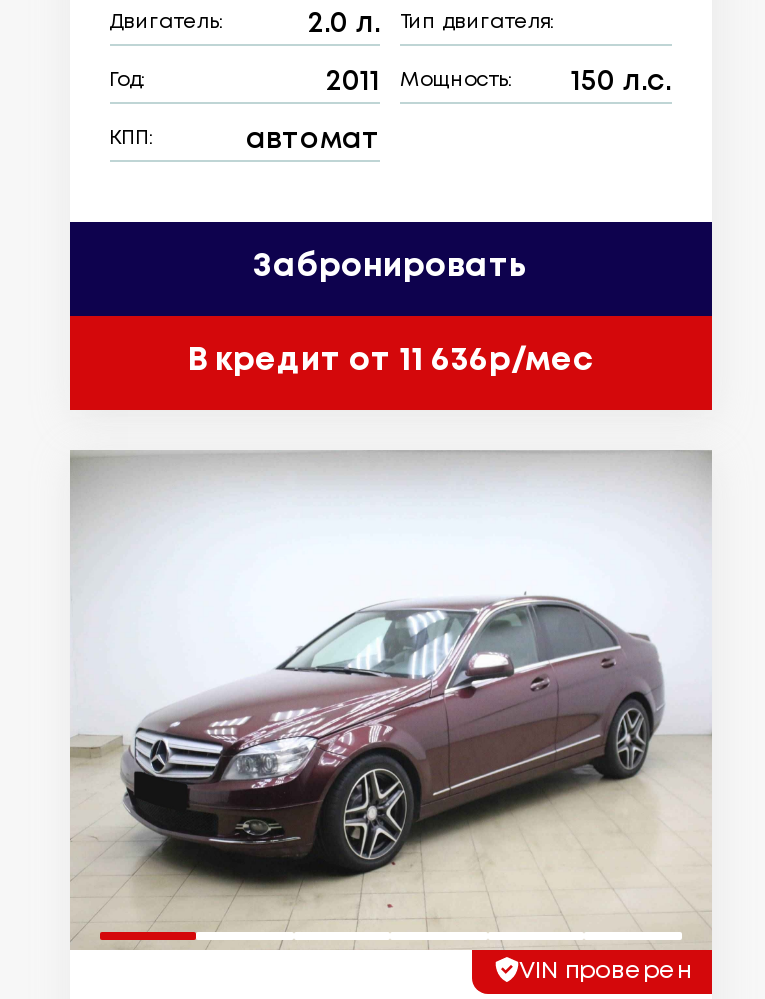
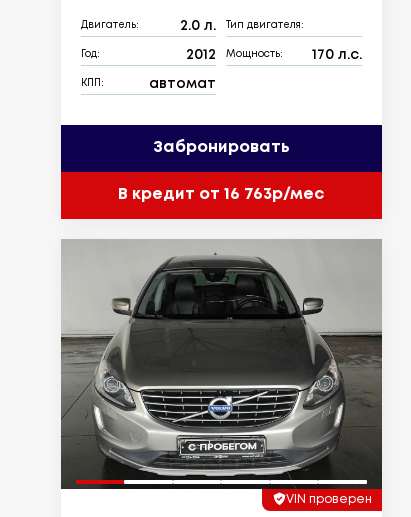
- 2011
+ 2012

- 150 л.с.
+ 170 л.с.

- В кредит от 11 636р/мес
+ В кредит от 16 763р/мес

- [image]
+ [image]
